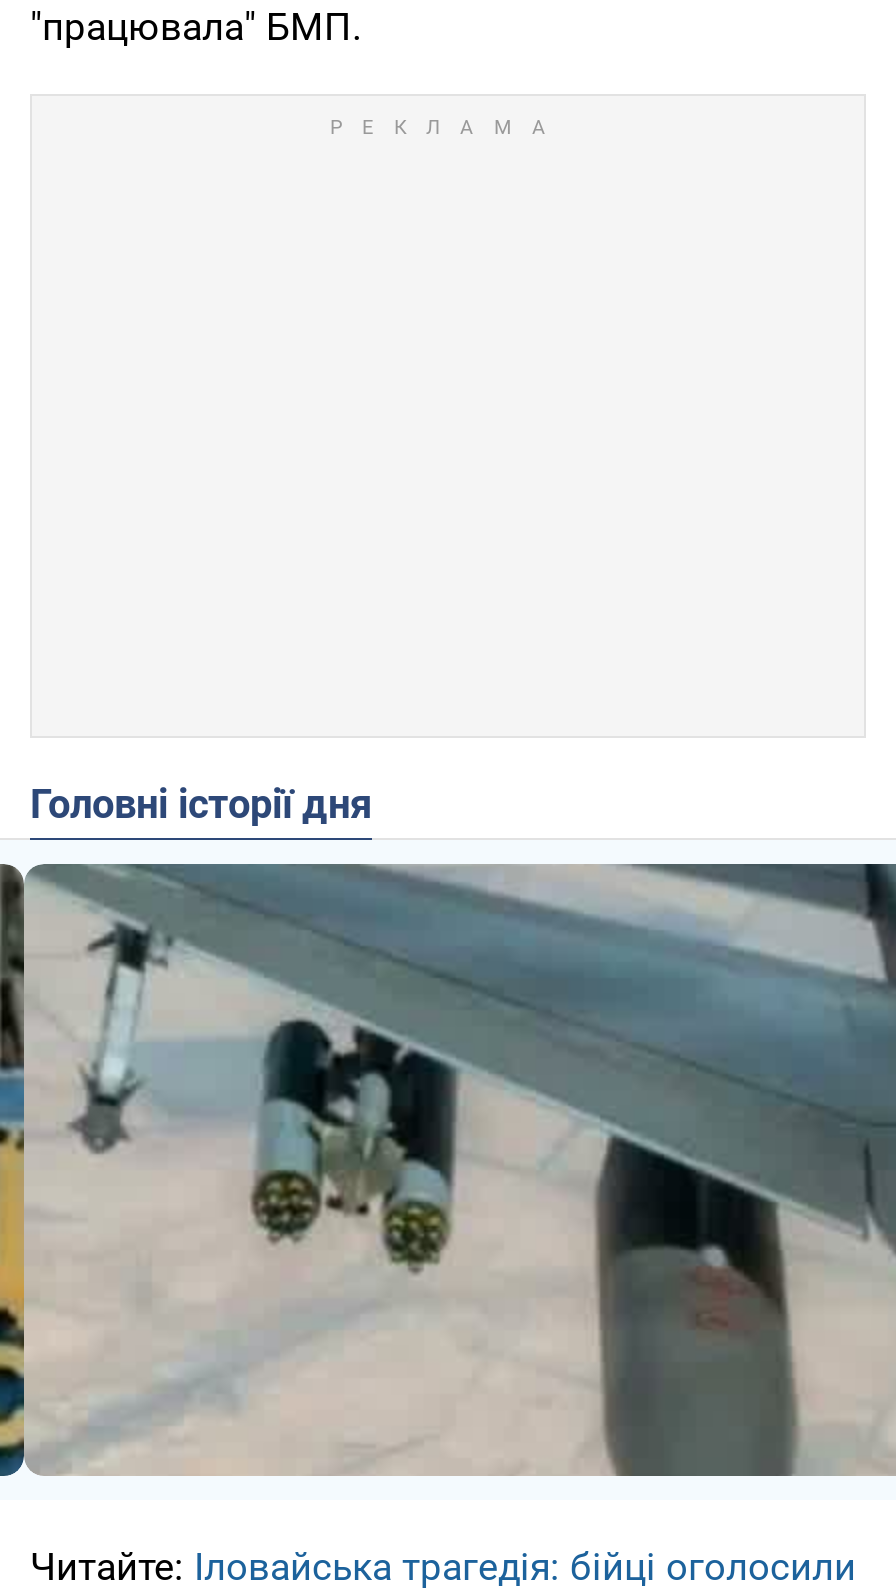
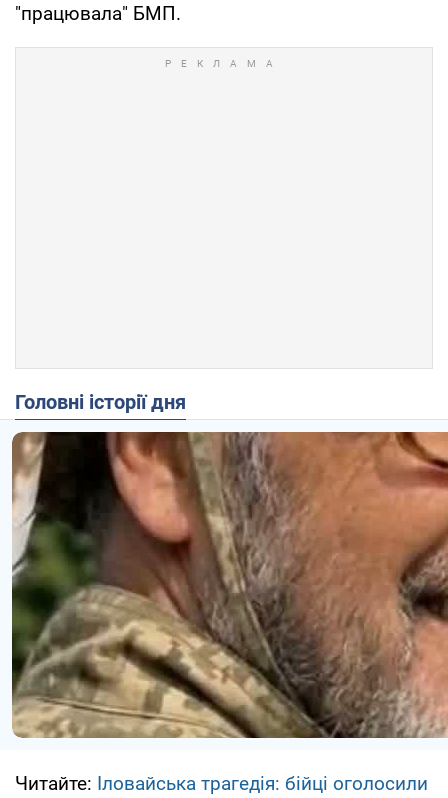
- [image]
+ [image]
